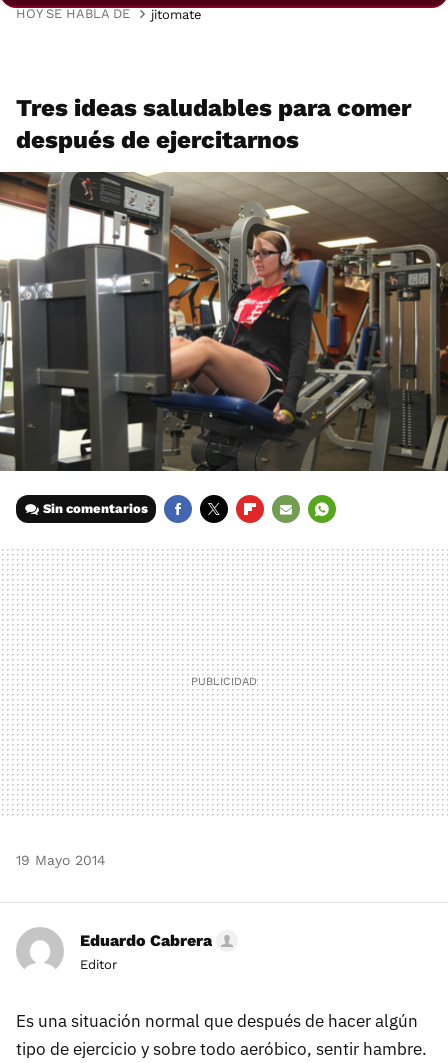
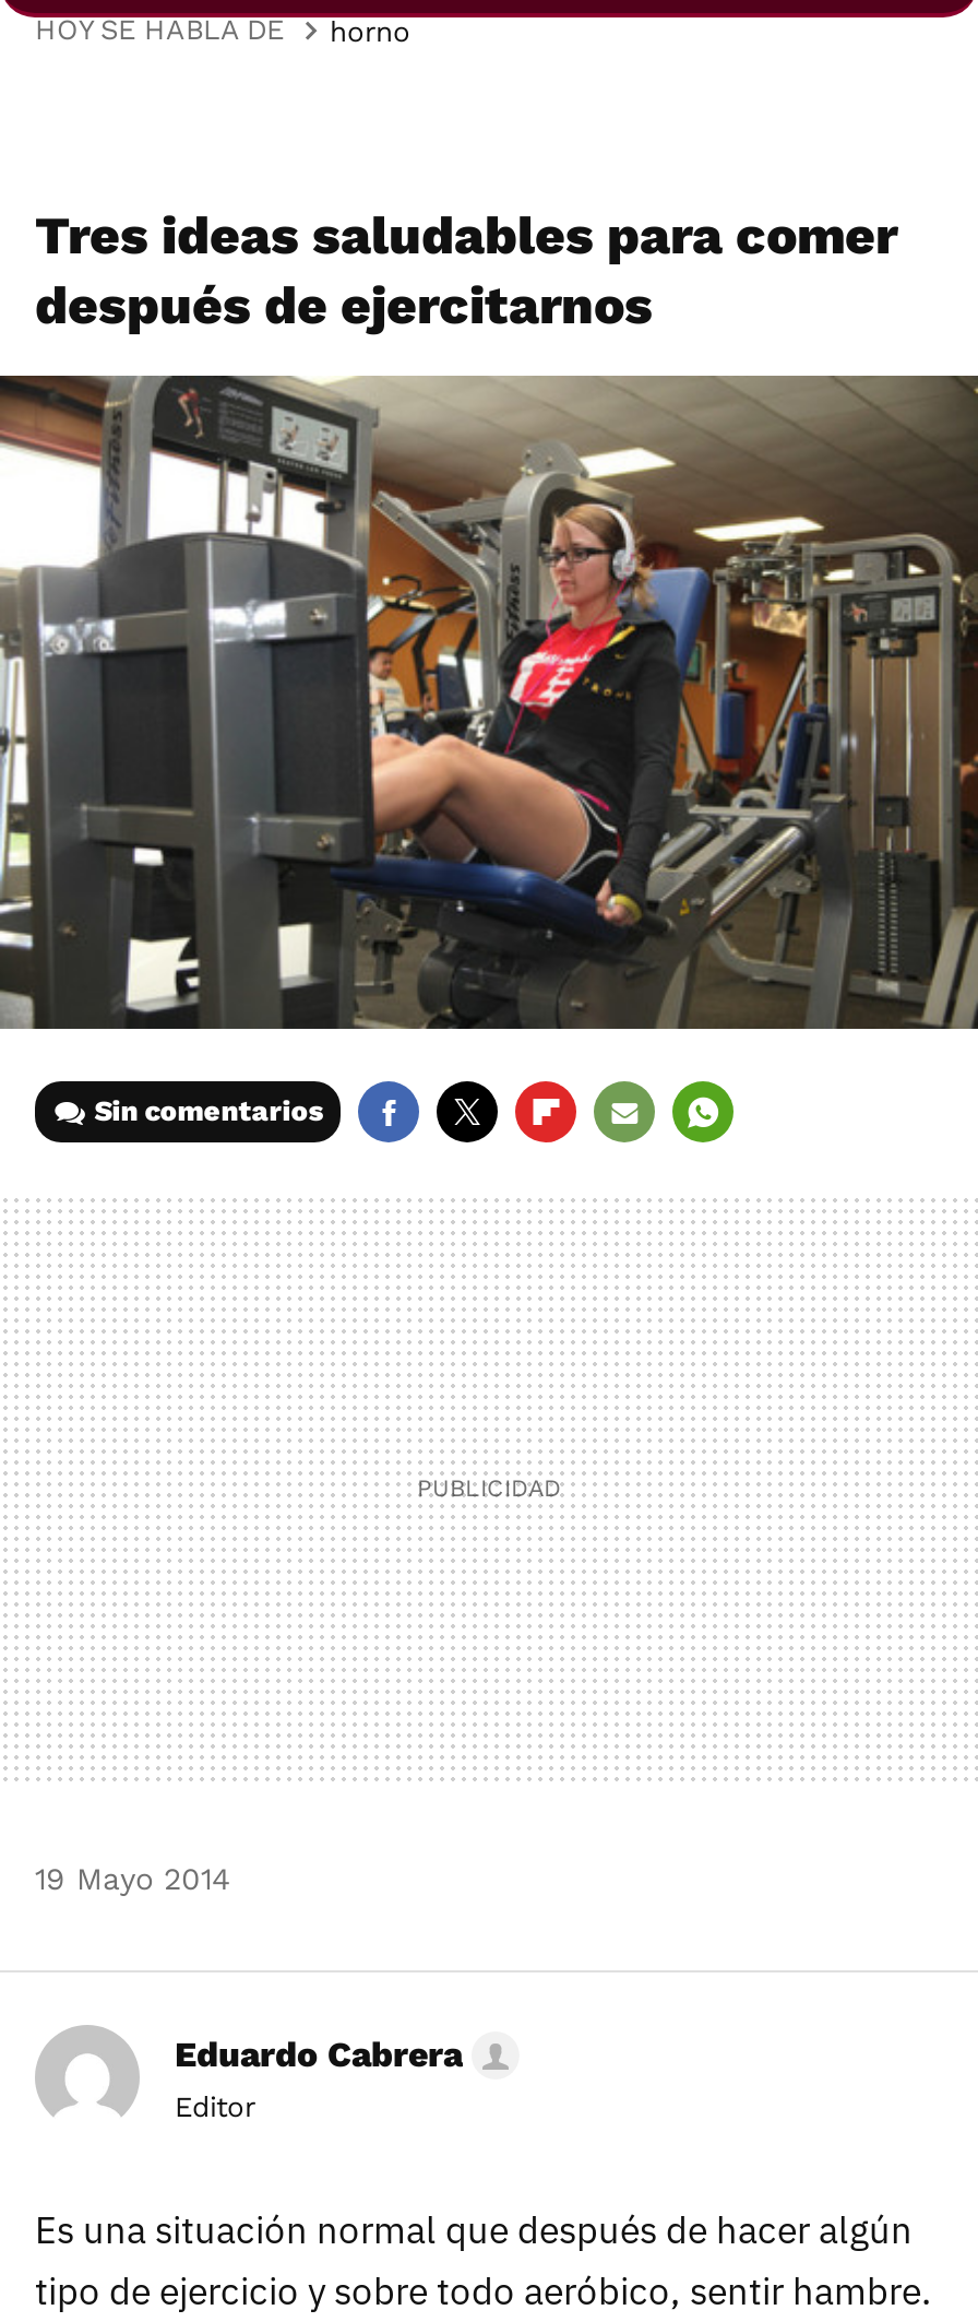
- jitomate
+ horno
